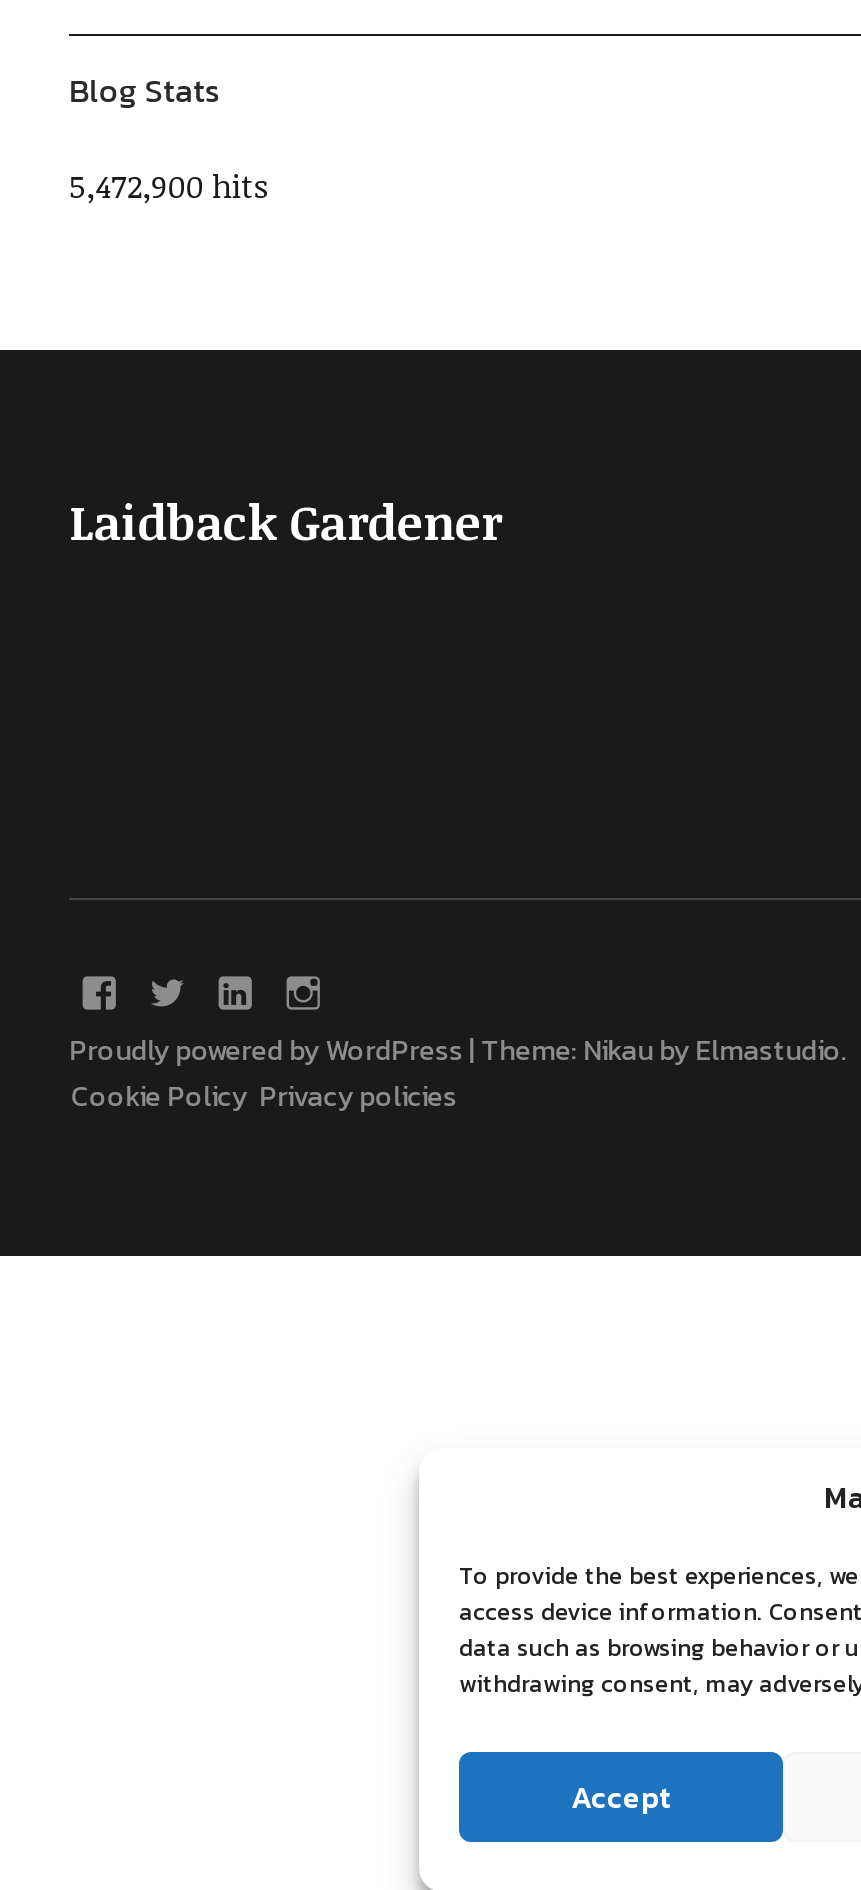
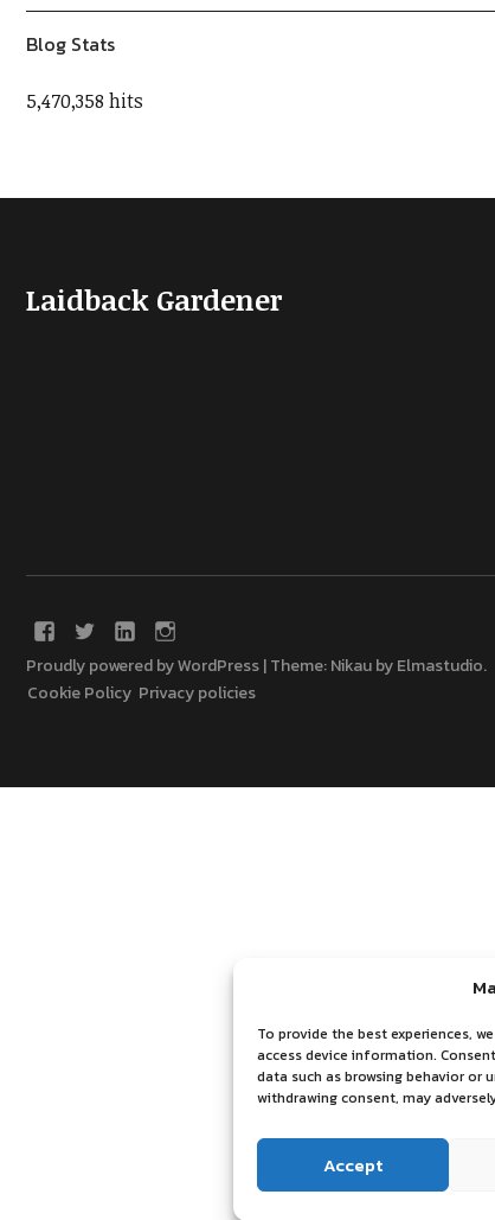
- 5,472,900 hits
+ 5,470,358 hits
